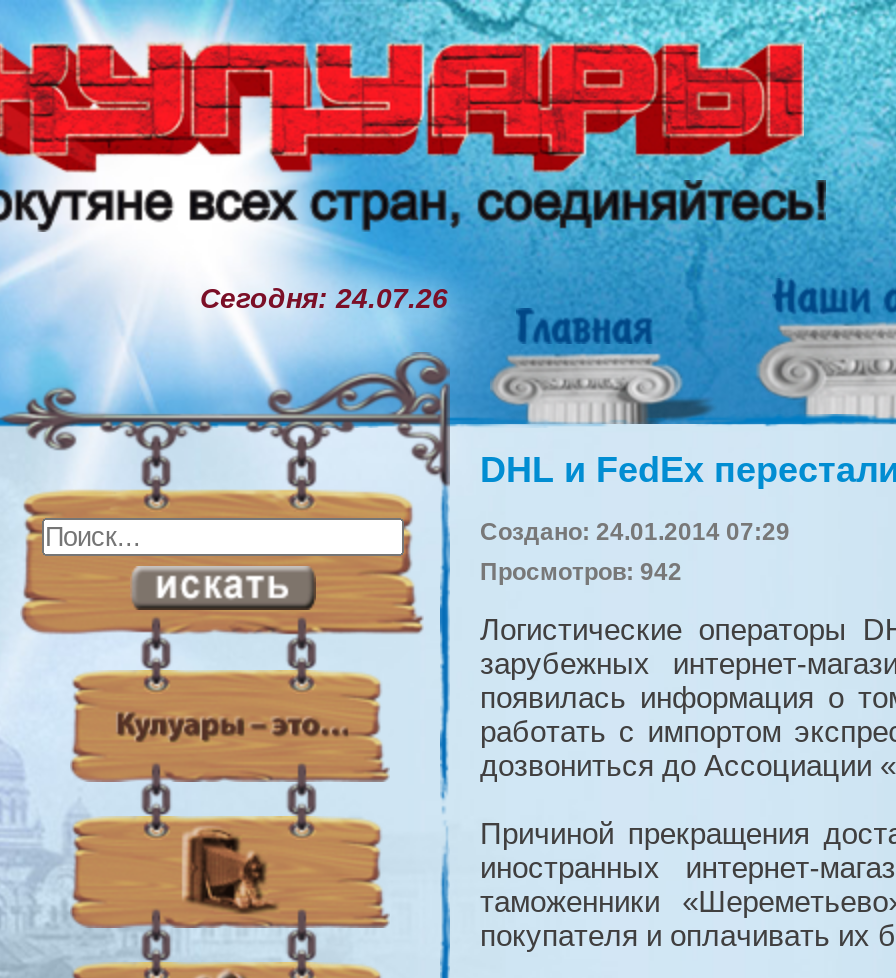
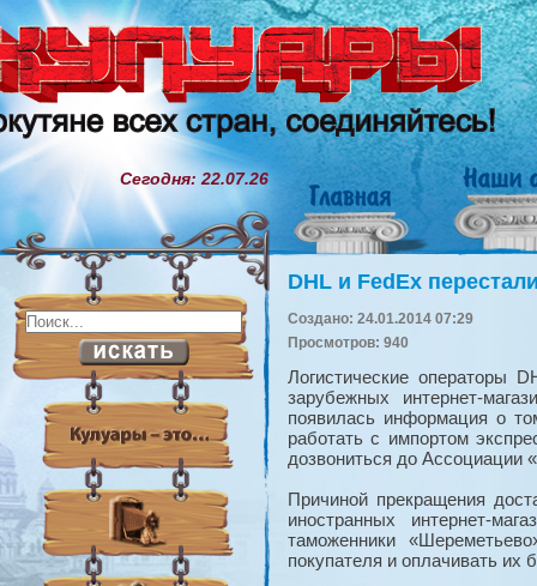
- Сегодня: 24.07.26
+ Сегодня: 22.07.26

- Просмотров: 942
+ Просмотров: 940
